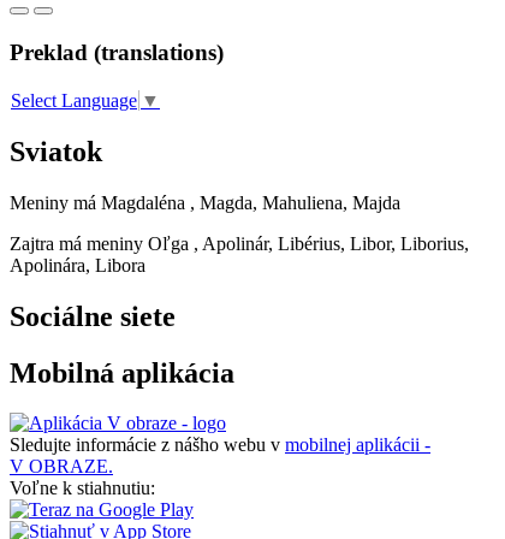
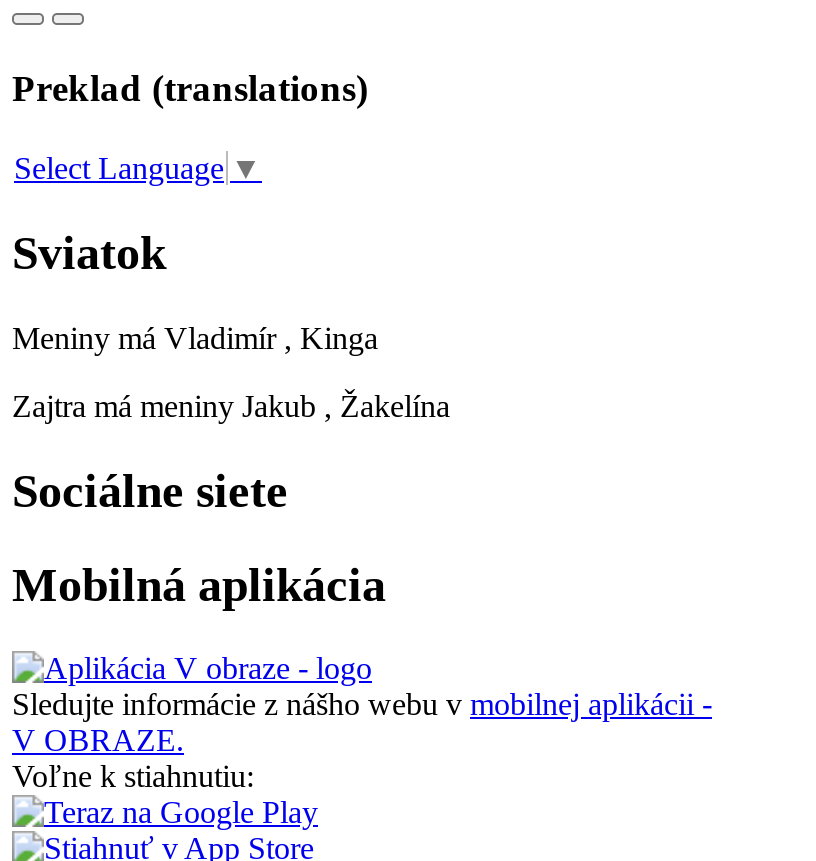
- Meniny má Magdaléna , Magda, Mahuliena, Majda
+ Meniny má Vladimír , Kinga

- Zajtra má meniny Oľga , Apolinár, Libérius, Libor, Liborius,
- Apolinára, Libora
+ Zajtra má meniny Jakub , Žakelína
